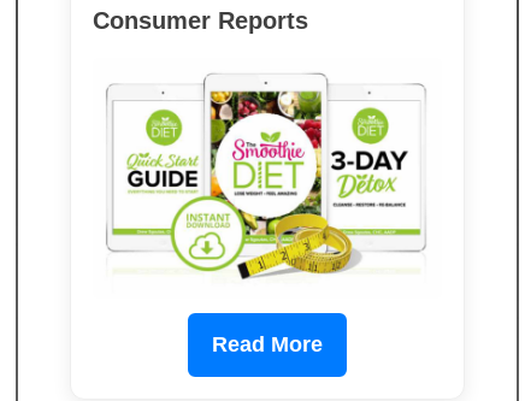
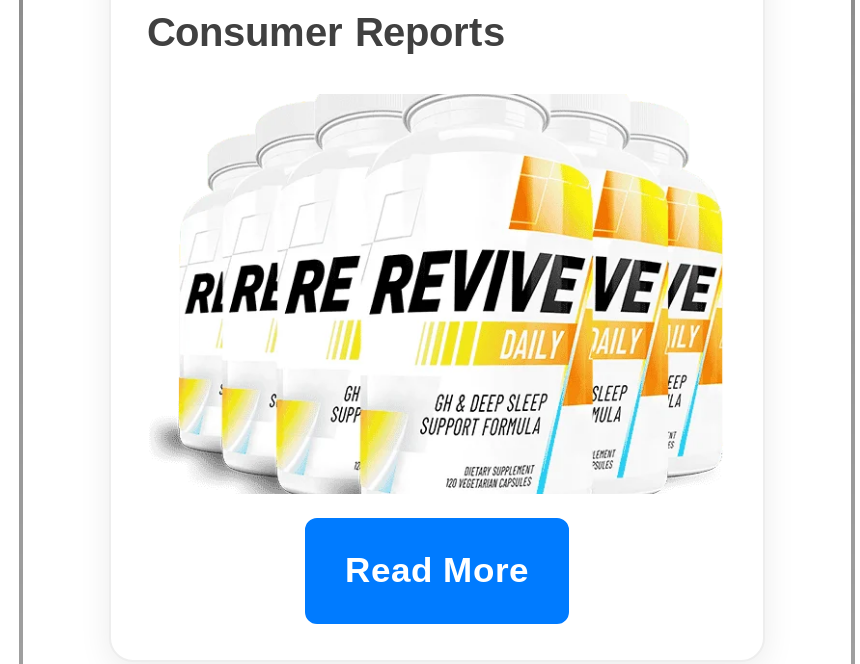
- [image]
+ [image]
